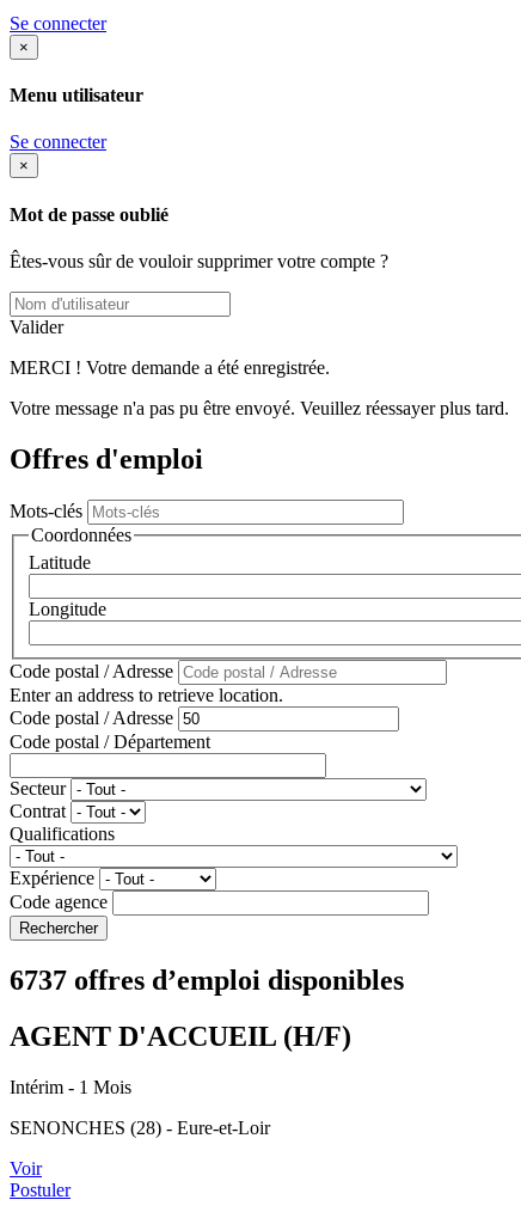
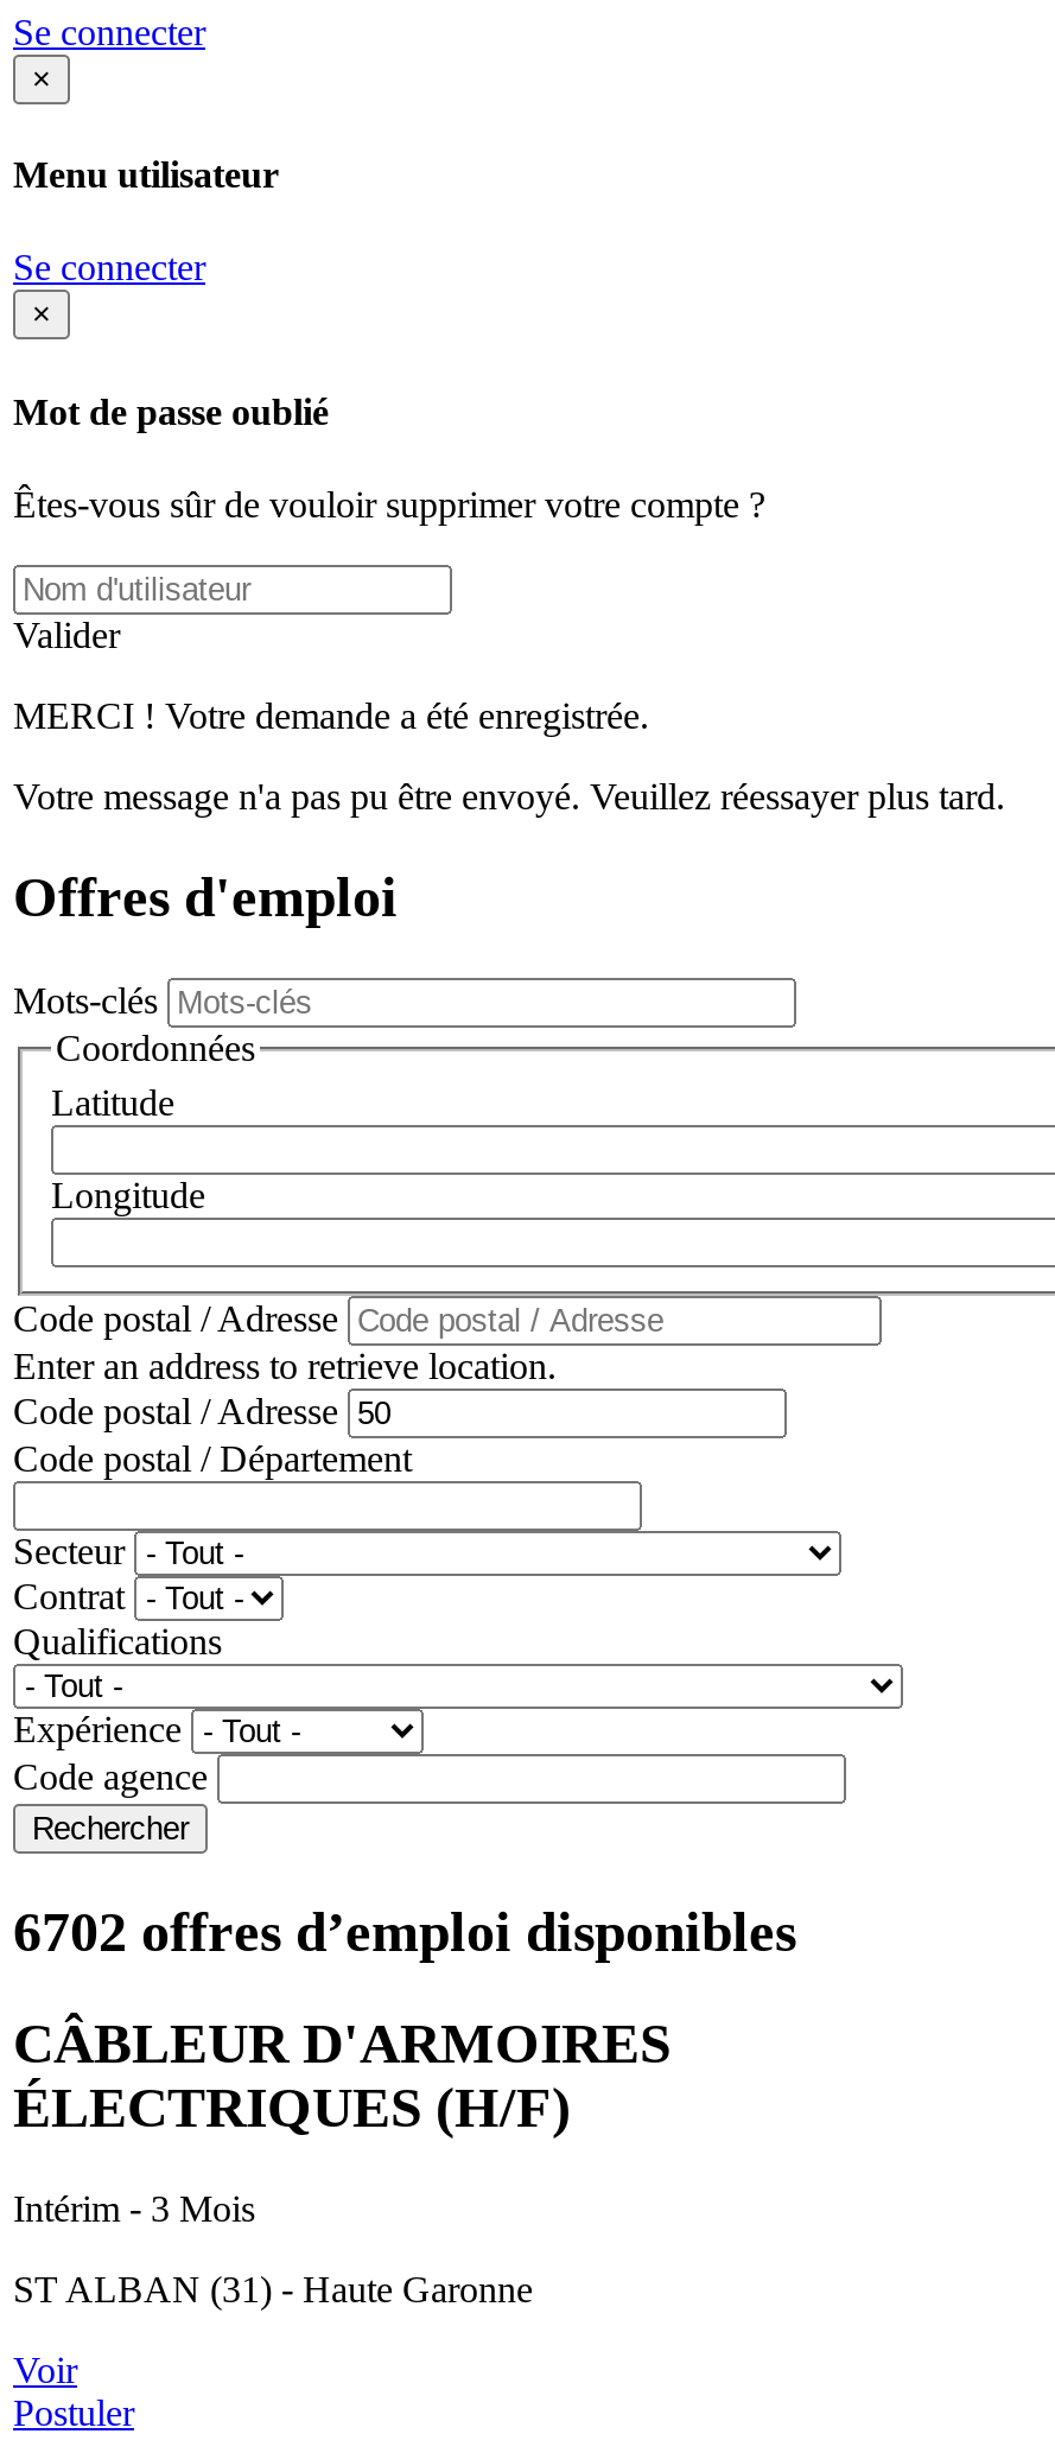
- 6737 offres d’emploi disponibles
+ 6702 offres d’emploi disponibles

- AGENT D'ACCUEIL (H/F)
+ CÂBLEUR D'ARMOIRES
+ ÉLECTRIQUES (H/F)

- Intérim - 1 Mois
+ Intérim - 3 Mois

- SENONCHES (28) - Eure-et-Loir
+ ST ALBAN (31) - Haute Garonne
